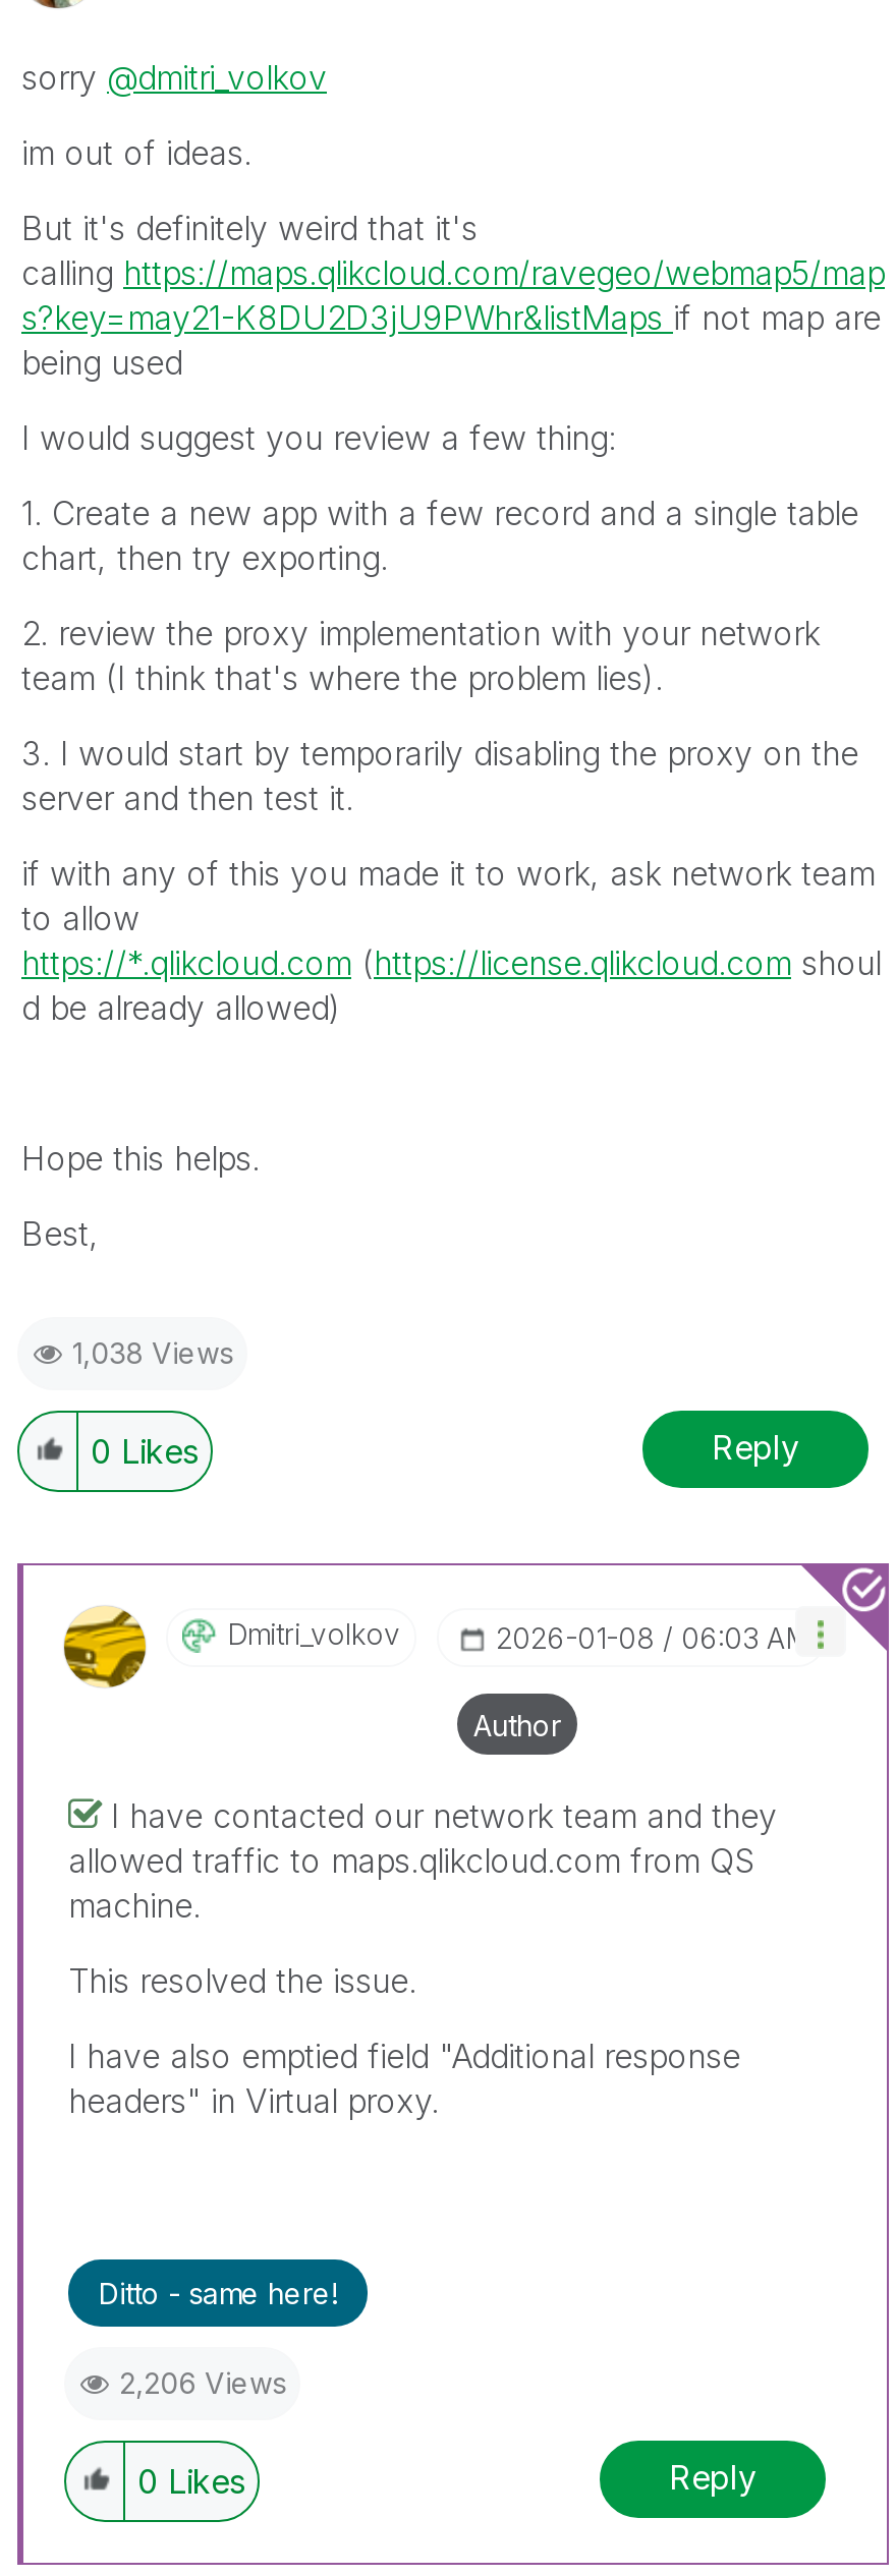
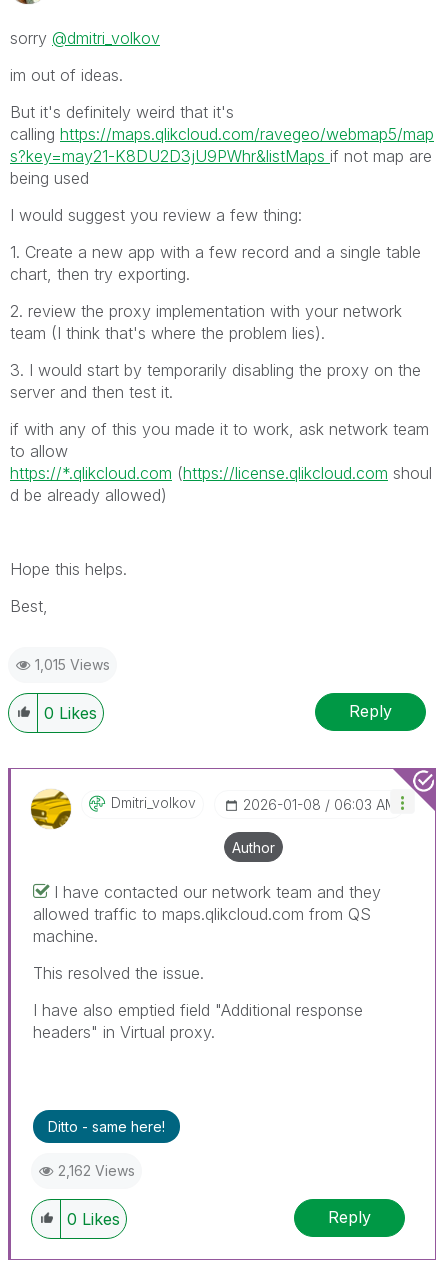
- 1,038 Views
+ 1,015 Views

- 2,206 Views
+ 2,162 Views
